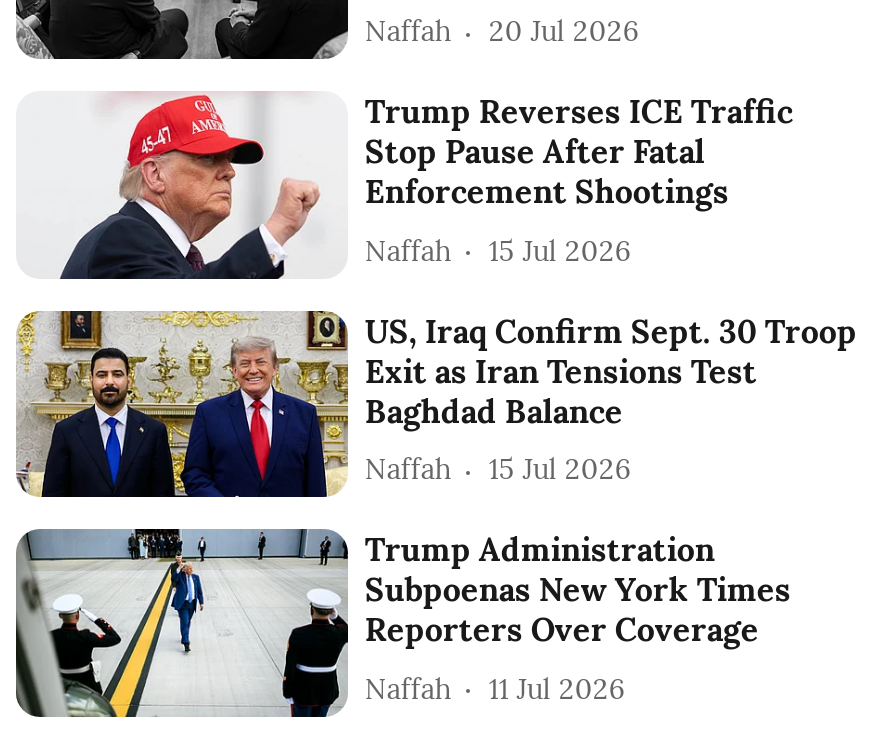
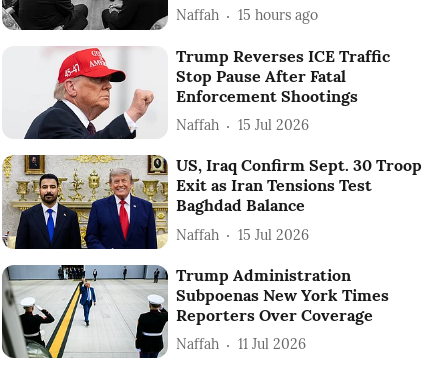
- Naffah 20 Jul 2026
+ Naffah 15 hours ago
